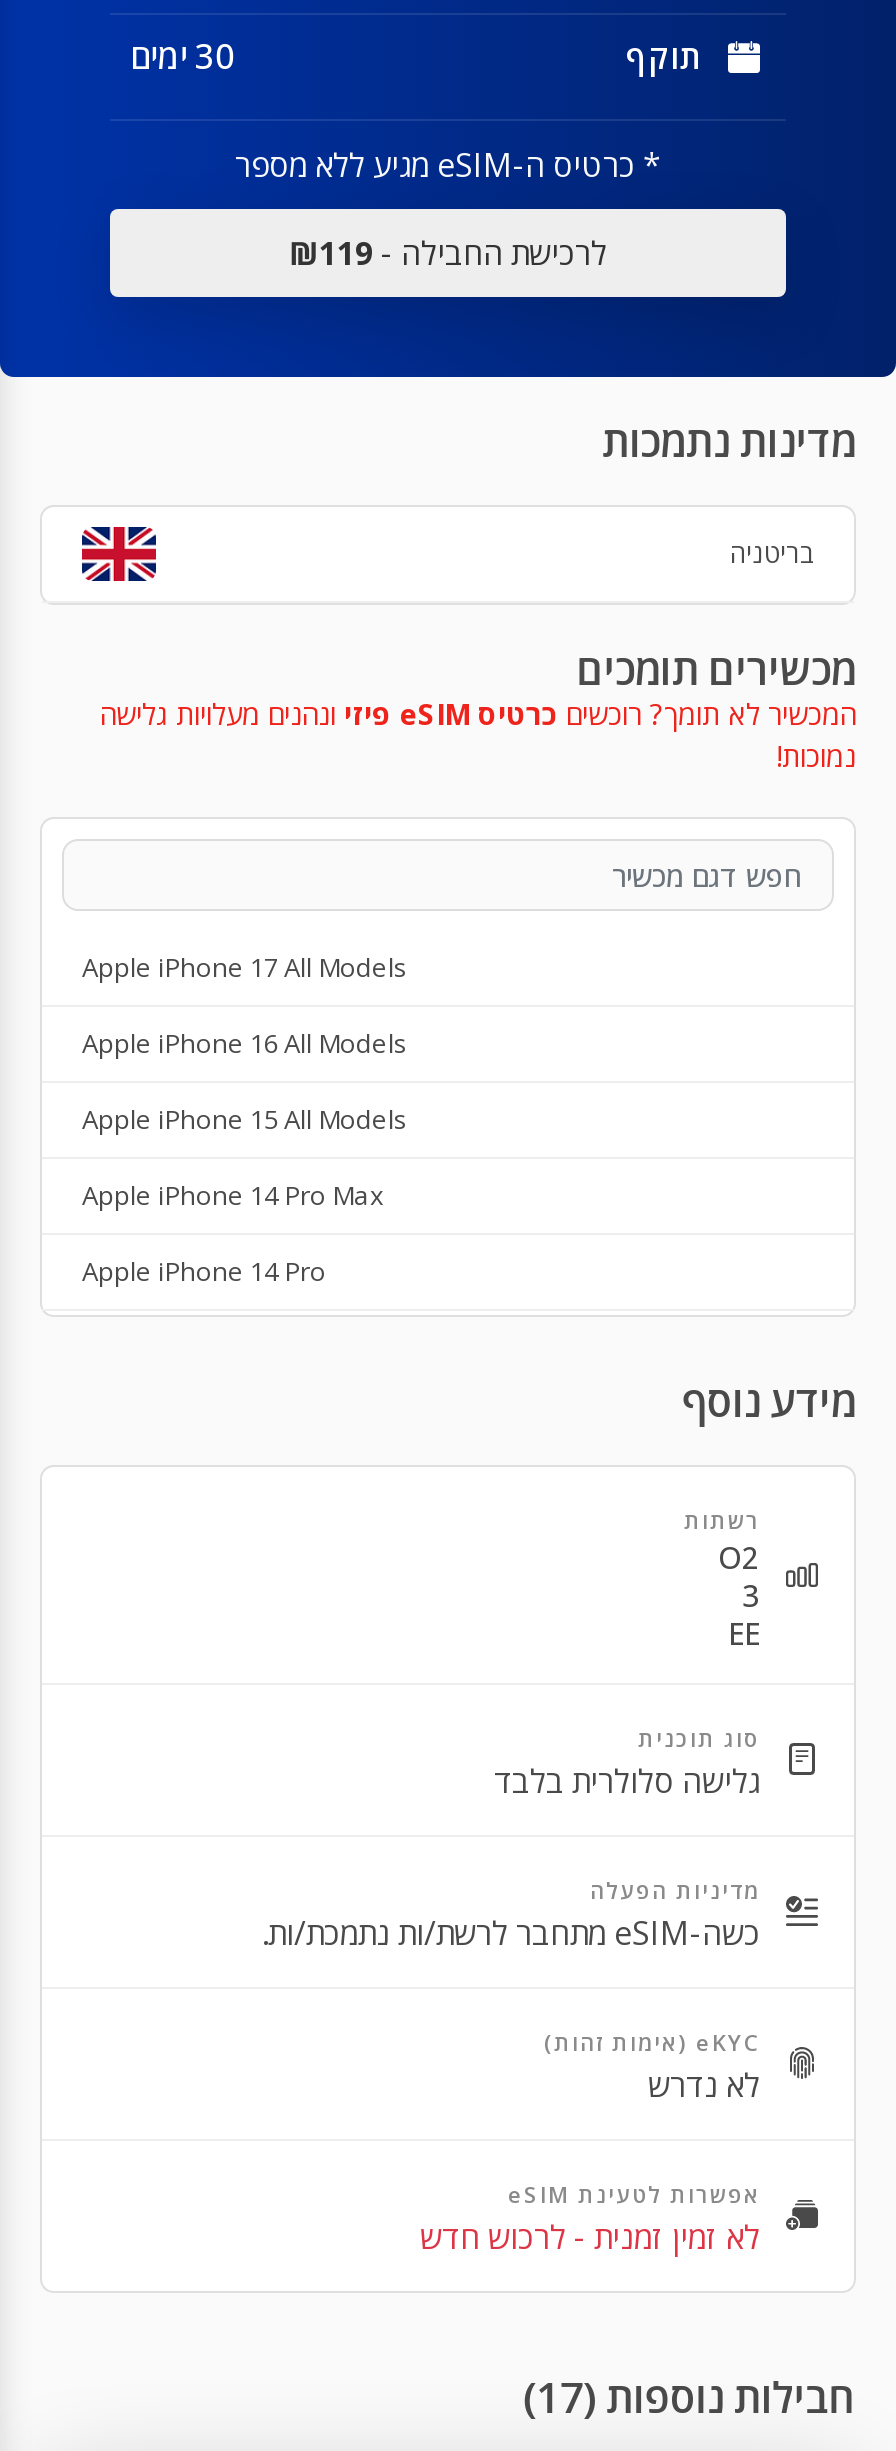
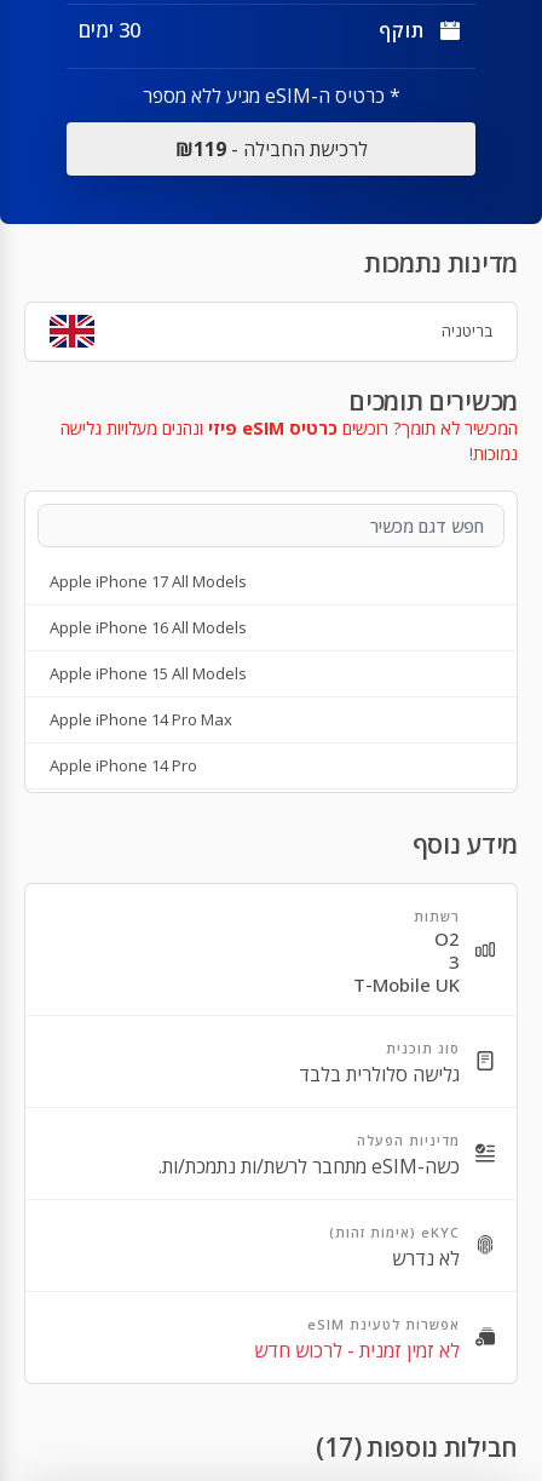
- EE
+ T-Mobile UK
